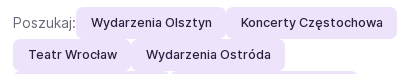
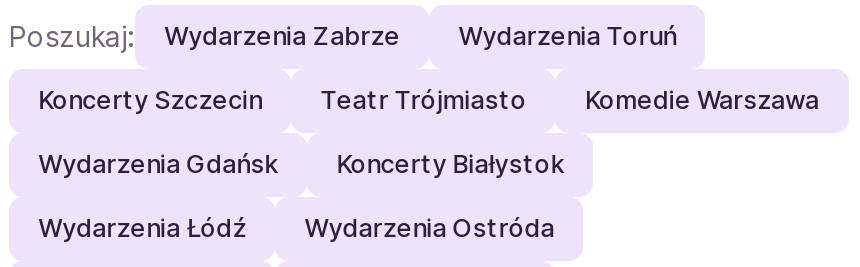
- Wydarzenia Olsztyn
- Koncerty Częstochowa
- Teatr Wrocław
+ Wydarzenia Zabrze
+ Wydarzenia Toruń
+ Koncerty Szczecin
+ Teatr Trójmiasto
+ Komedie Warszawa
+ Wydarzenia Gdańsk
+ Koncerty Białystok
+ Wydarzenia Łódź
